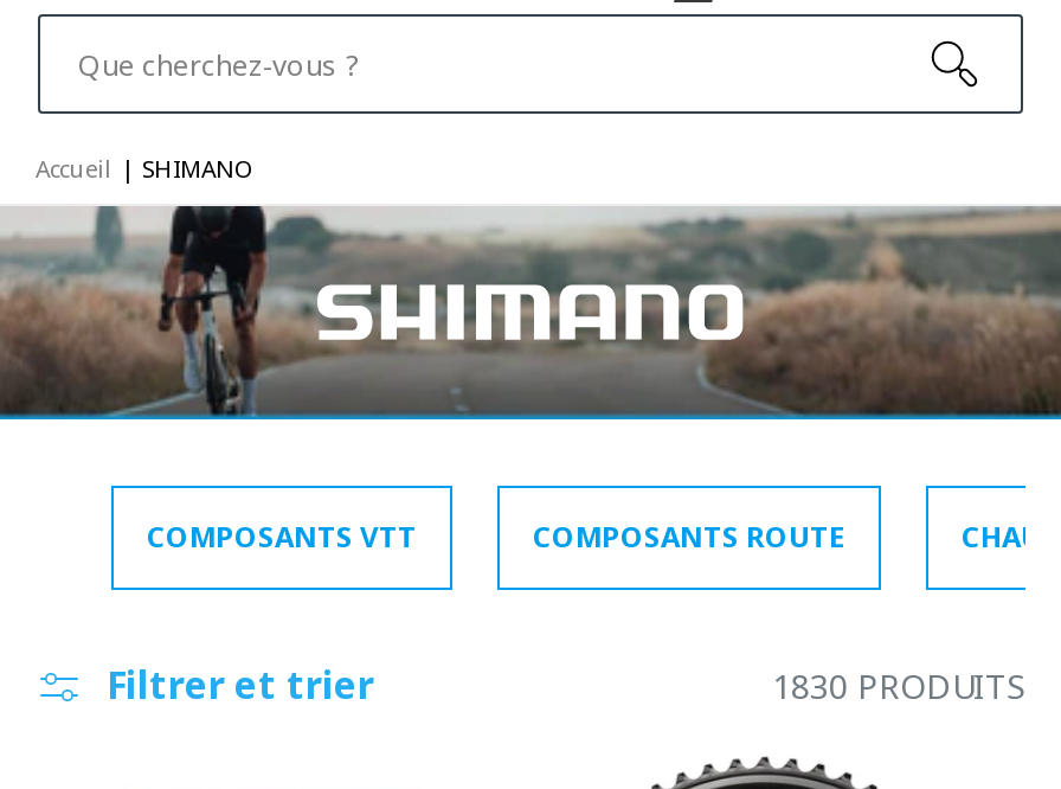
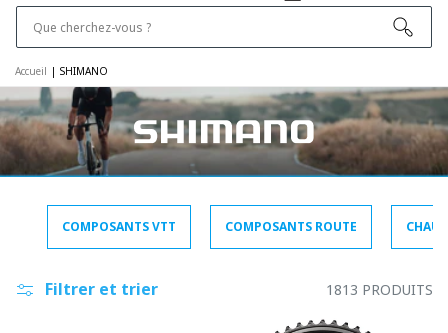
- 1830 PRODUITS
+ 1813 PRODUITS
